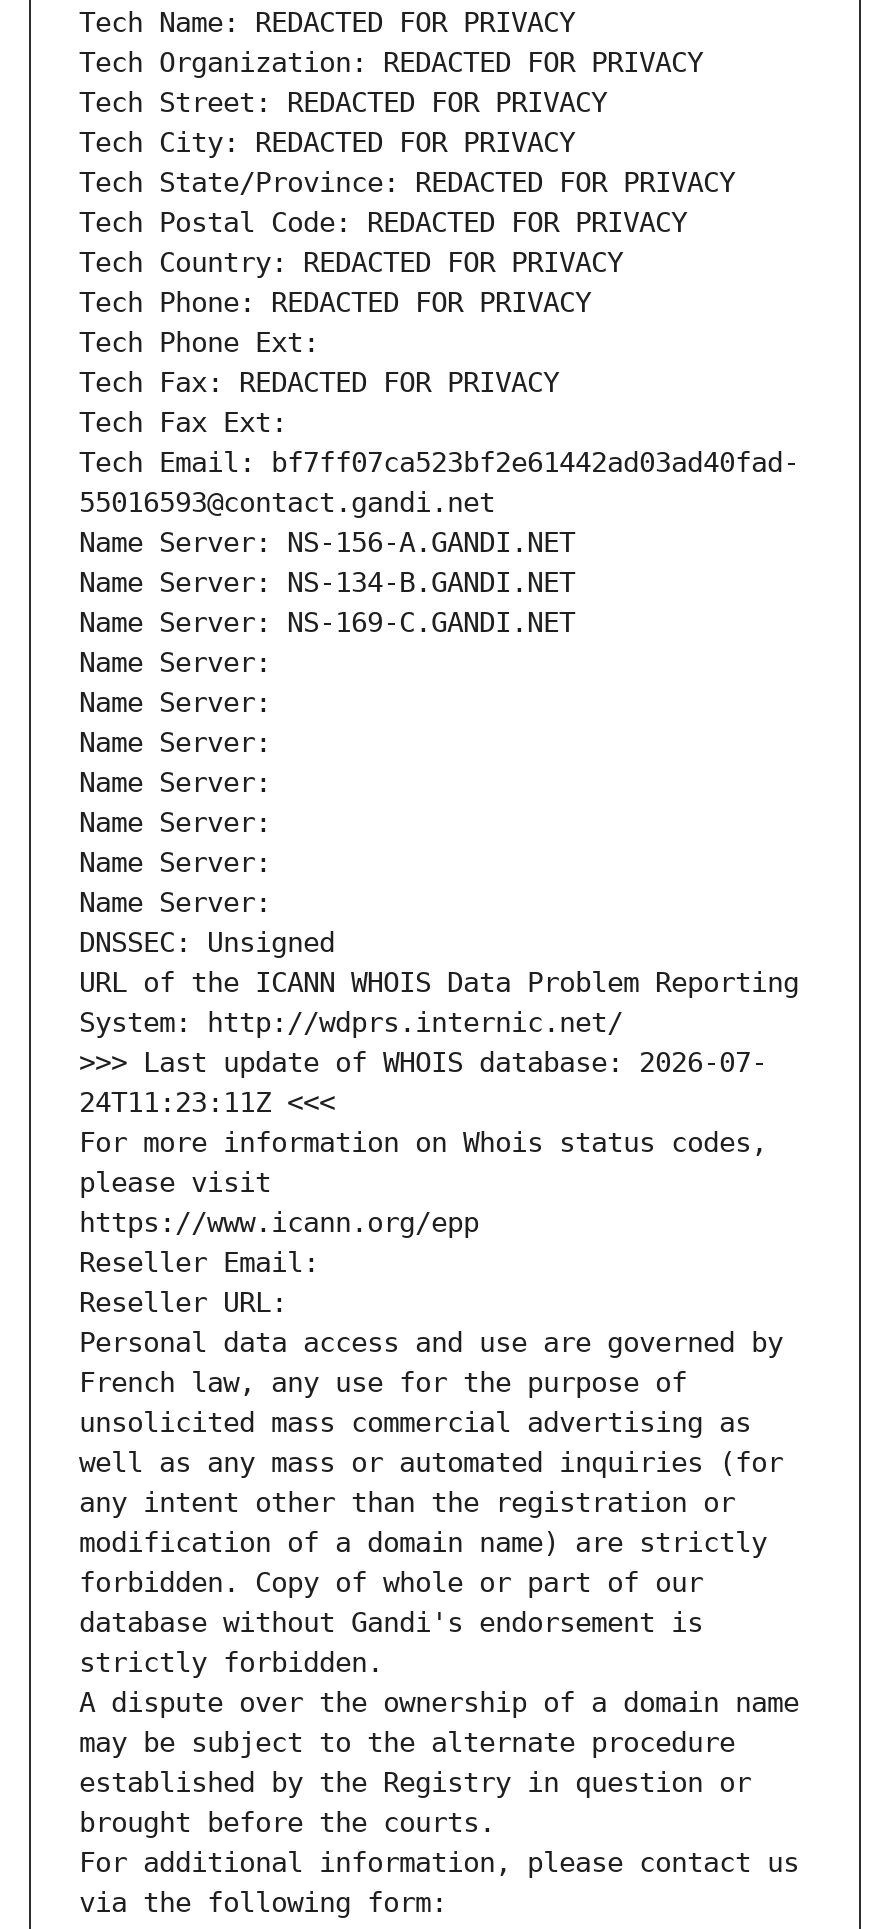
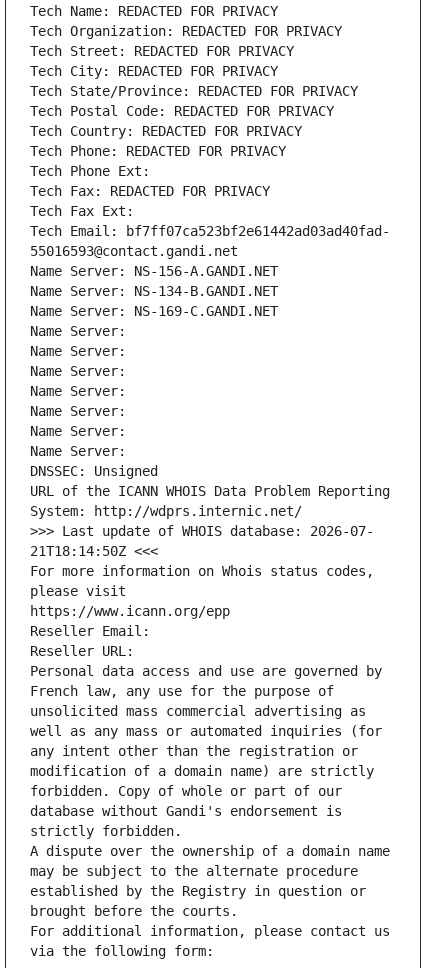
- 24T11:23:11Z <<<
+ 21T18:14:50Z <<<
